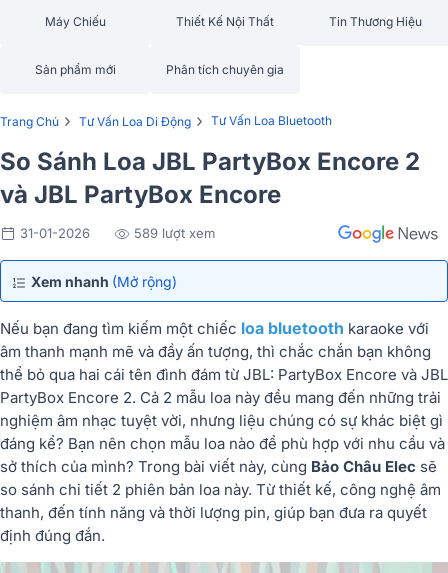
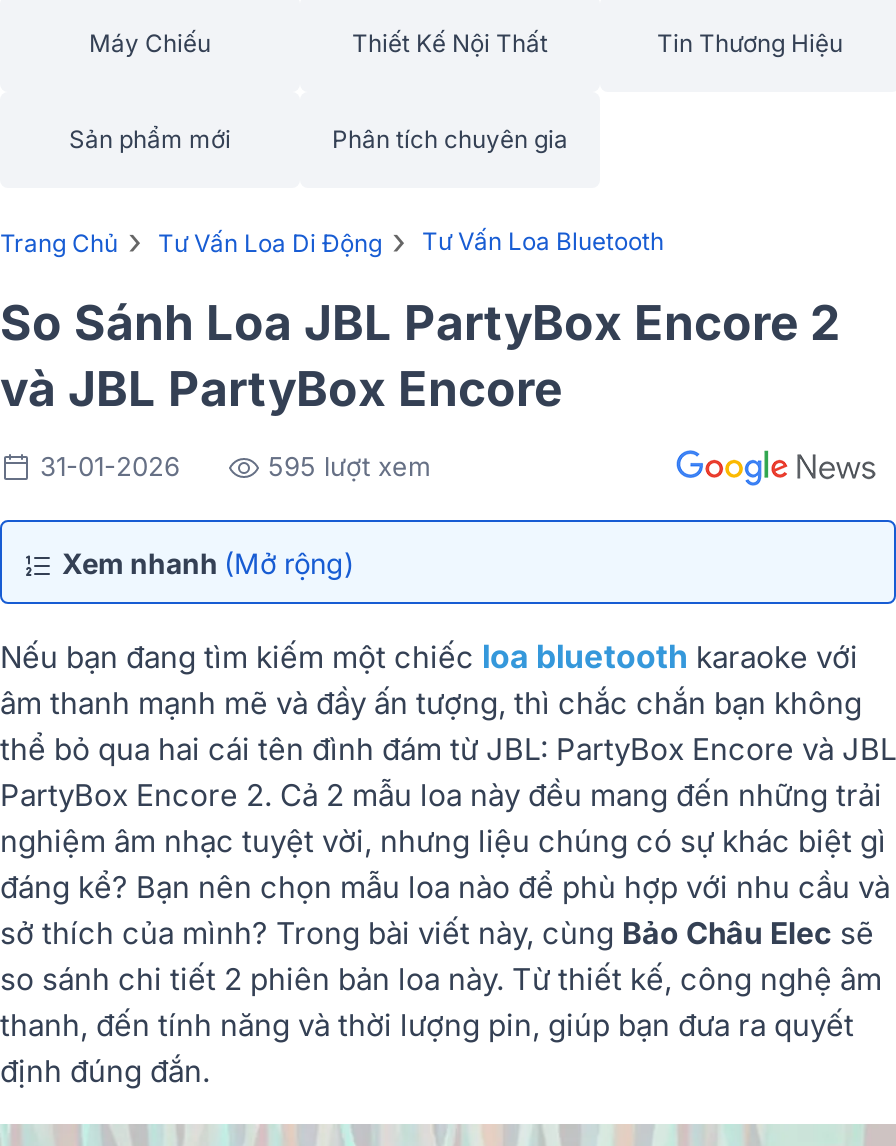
- 589 lượt xem
+ 595 lượt xem
